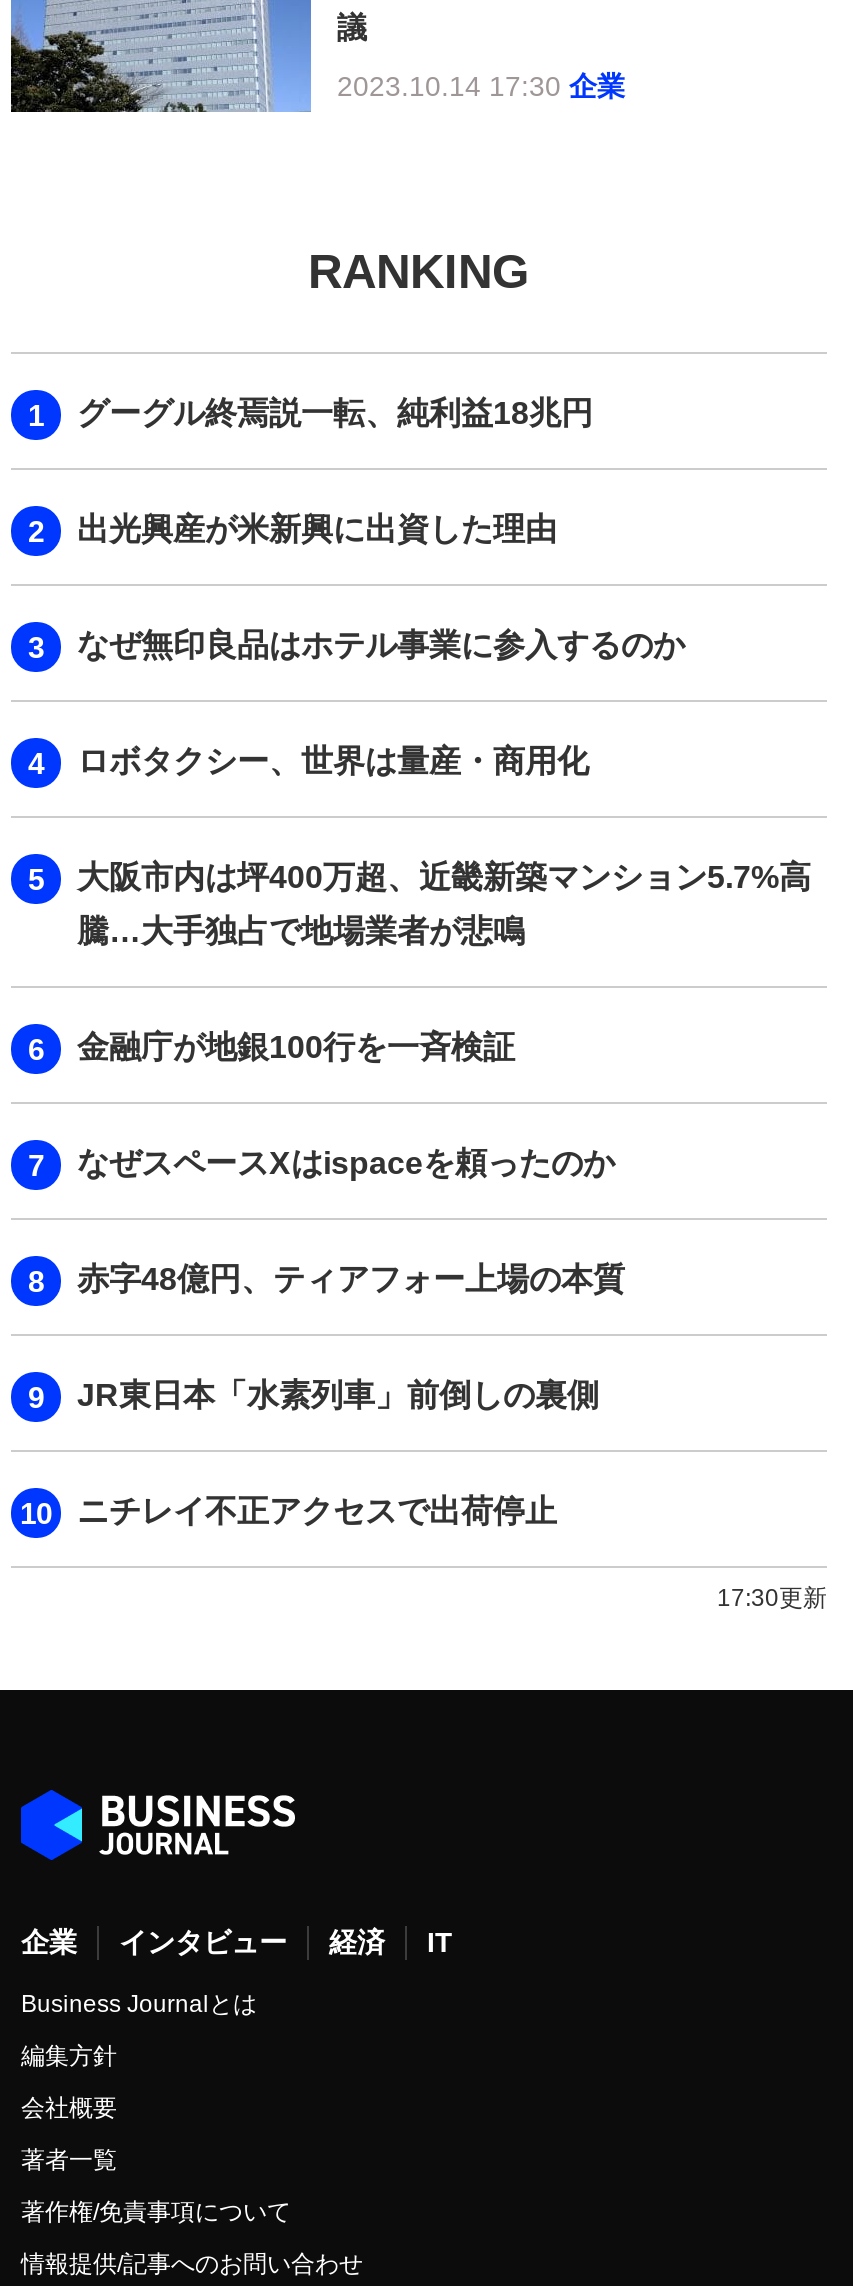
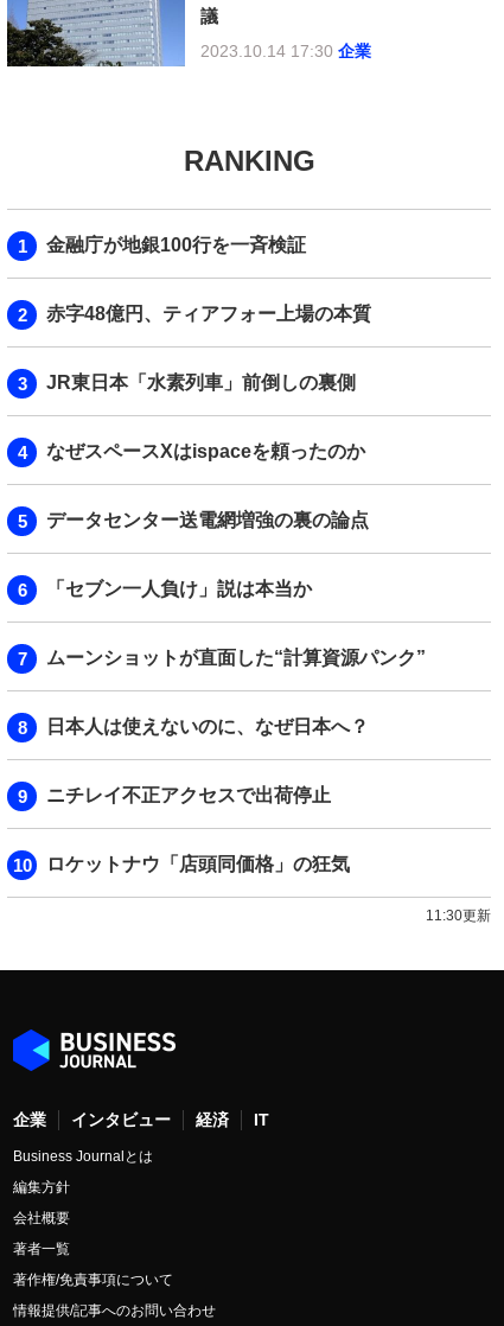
- グーグル終焉説一転、純利益18兆円
- 出光興産が米新興に出資した理由
- なぜ無印良品はホテル事業に参入するのか
- ロボタクシー、世界は量産・商用化
- 大阪市内は坪400万超、近畿新築マンション5.7%高
- 騰…大手独占で地場業者が悲鳴

moved up: 金融庁が地銀100行を一斉検証

moved down: なぜスペースXはispaceを頼ったのか

moved up: 赤字48億円、ティアフォー上場の本質 | JR東日本「水素列車」前倒しの裏側

+ データセンター送電網増強の裏の論点
+ 「セブン一人負け」説は本当か
+ ムーンショットが直面した“計算資源パンク”
+ 日本人は使えないのに、なぜ日本へ？

moved up: ニチレイ不正アクセスで出荷停止

- 17:30更新
+ ロケットナウ「店頭同価格」の狂気
+ 11:30更新
